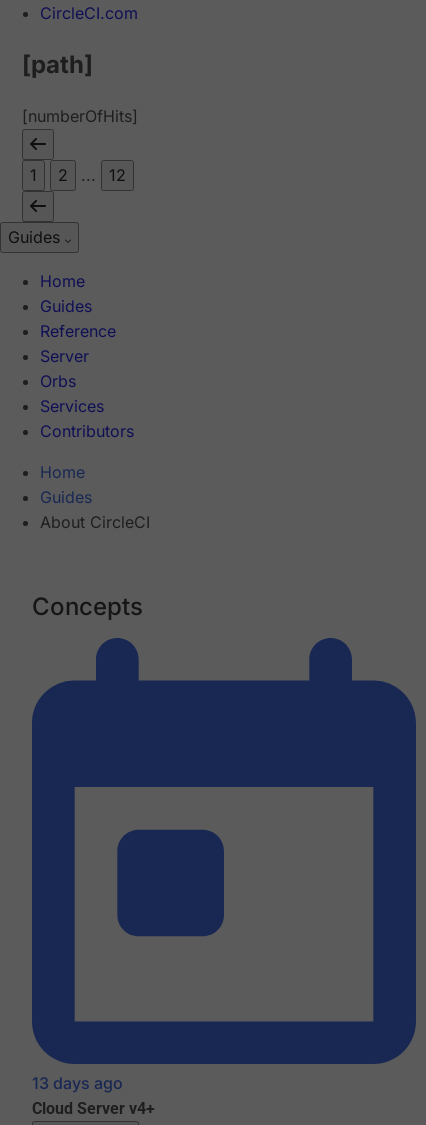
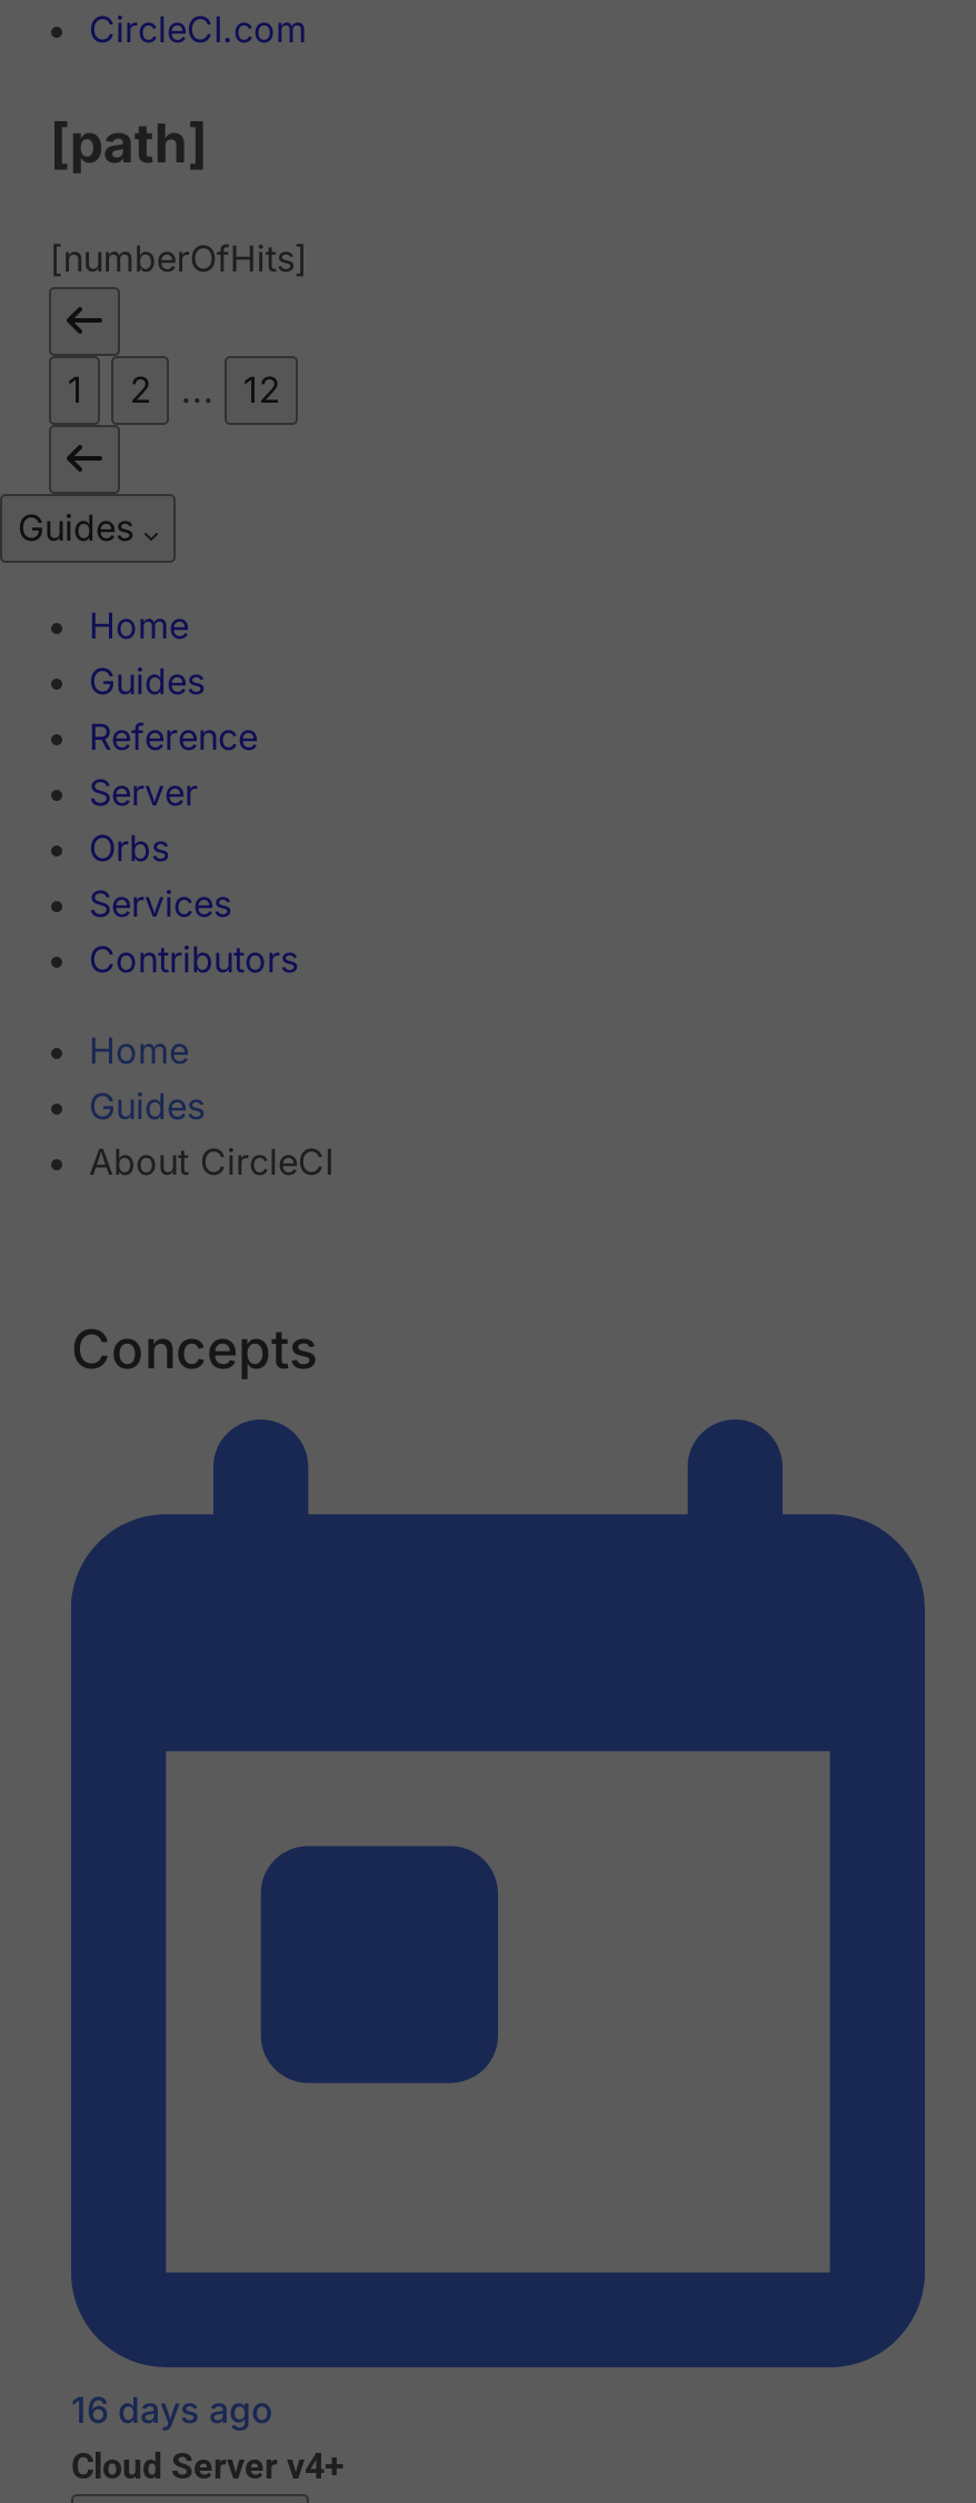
- 13 days ago
+ 16 days ago
